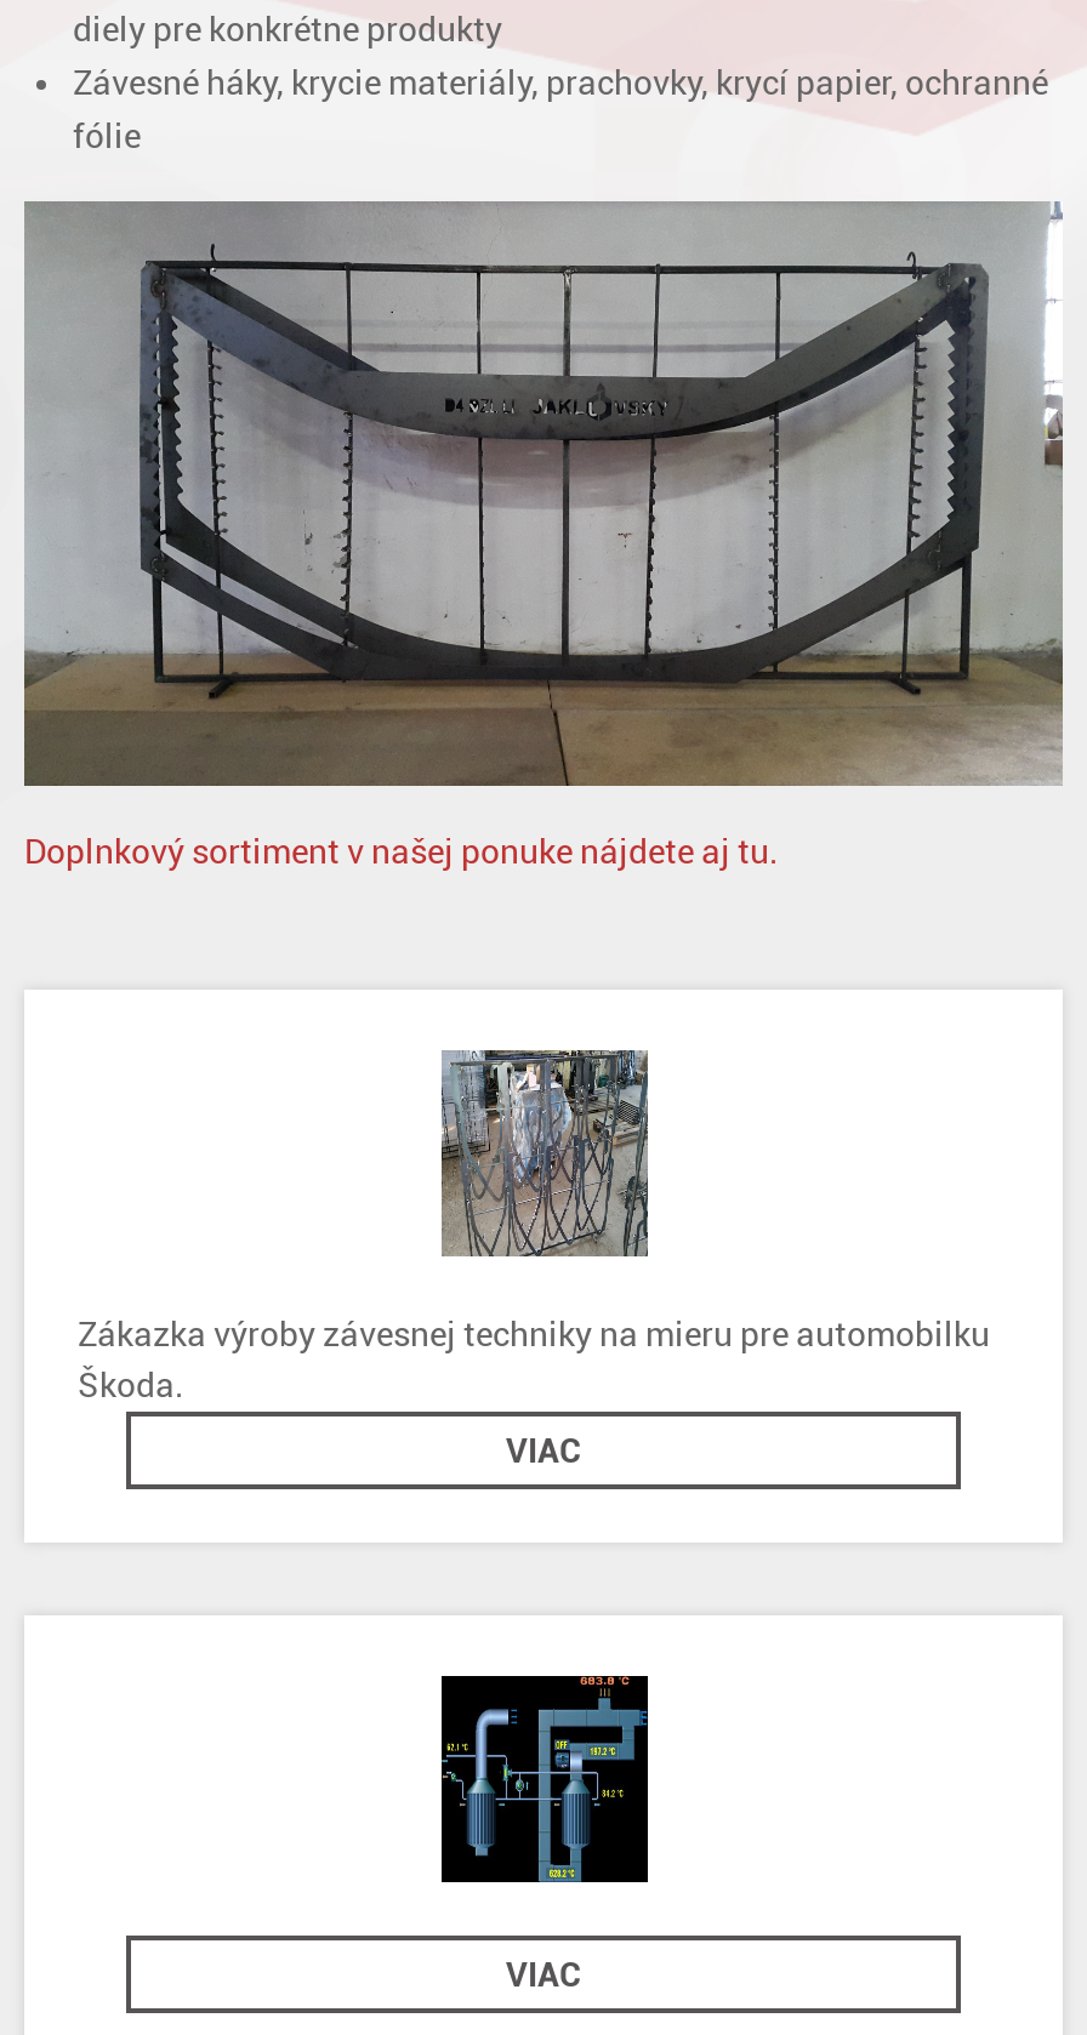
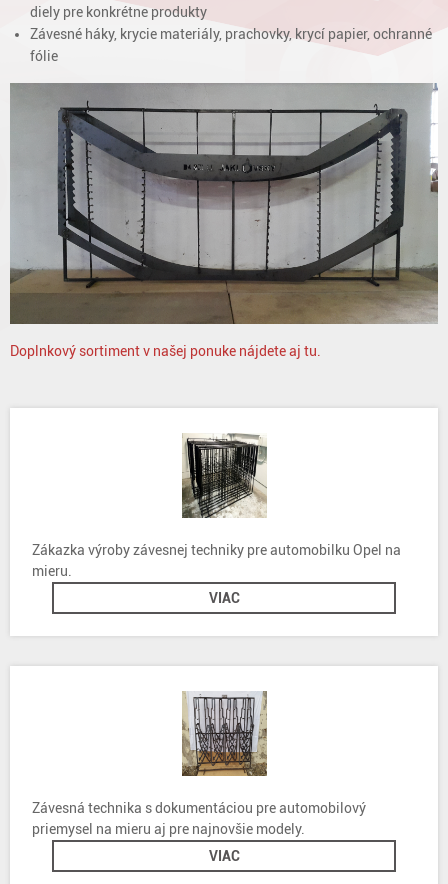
- [image]
- Zákazka výroby závesnej techniky na mieru pre automobilku
- Škoda.
+ [image]
+ Zákazka výroby závesnej techniky pre automobilku Opel na
+ mieru.

+ Závesná technika s dokumentáciou pre automobilový
+ priemysel na mieru aj pre najnovšie modely.

- [image]
+ [image]
